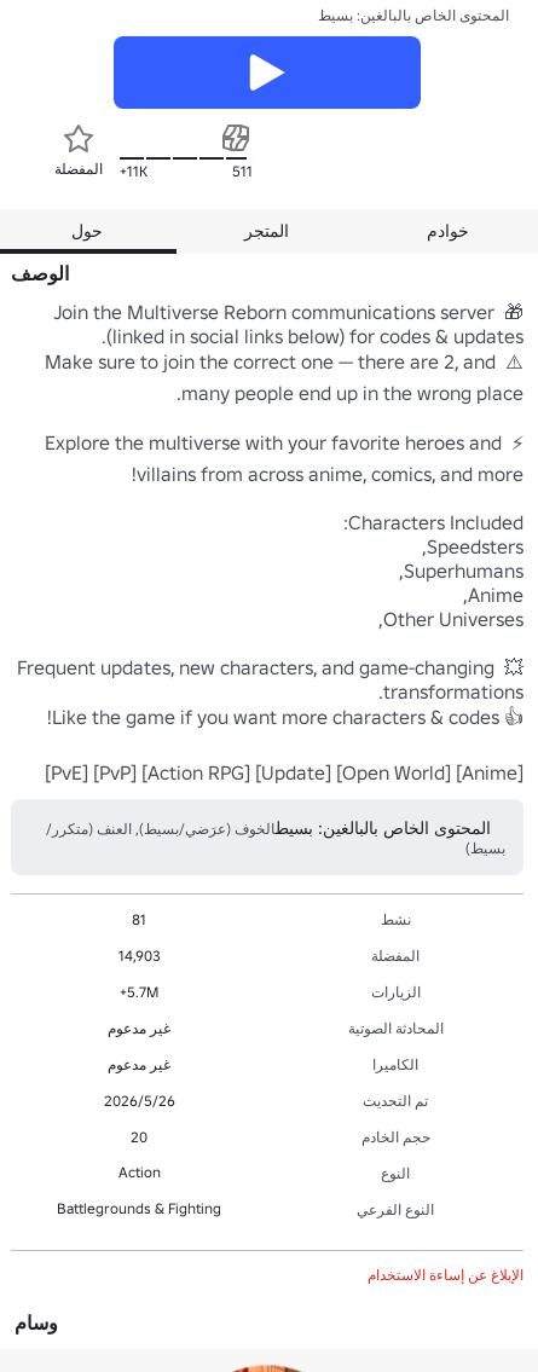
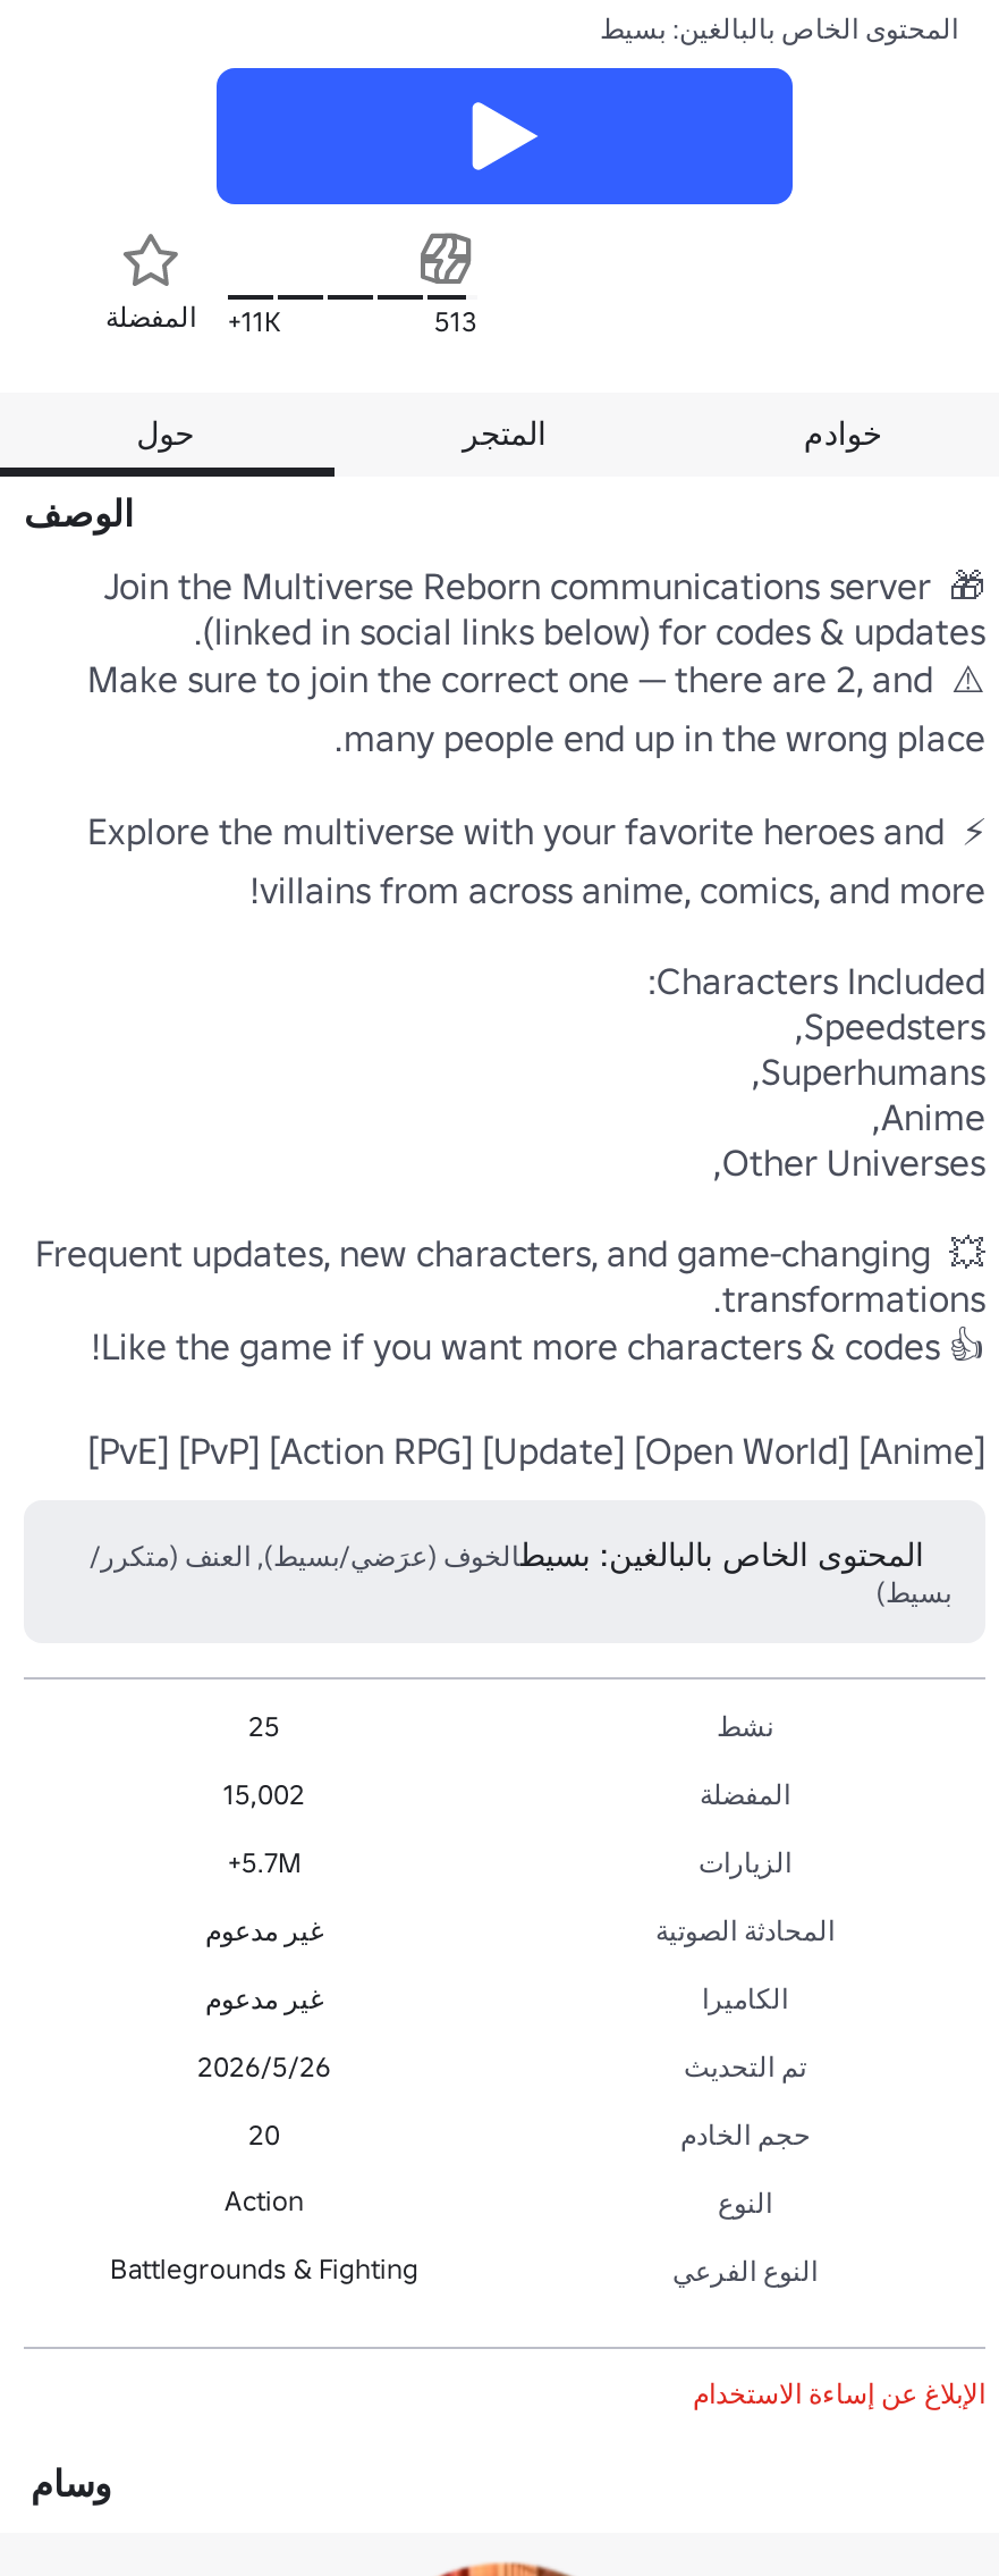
- 511
+ 513

- 81
+ 25

- 14,903
+ 15,002
